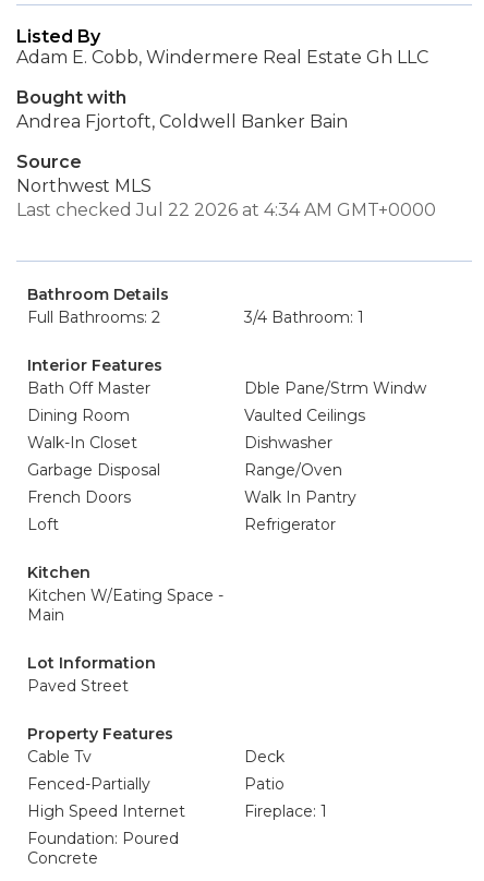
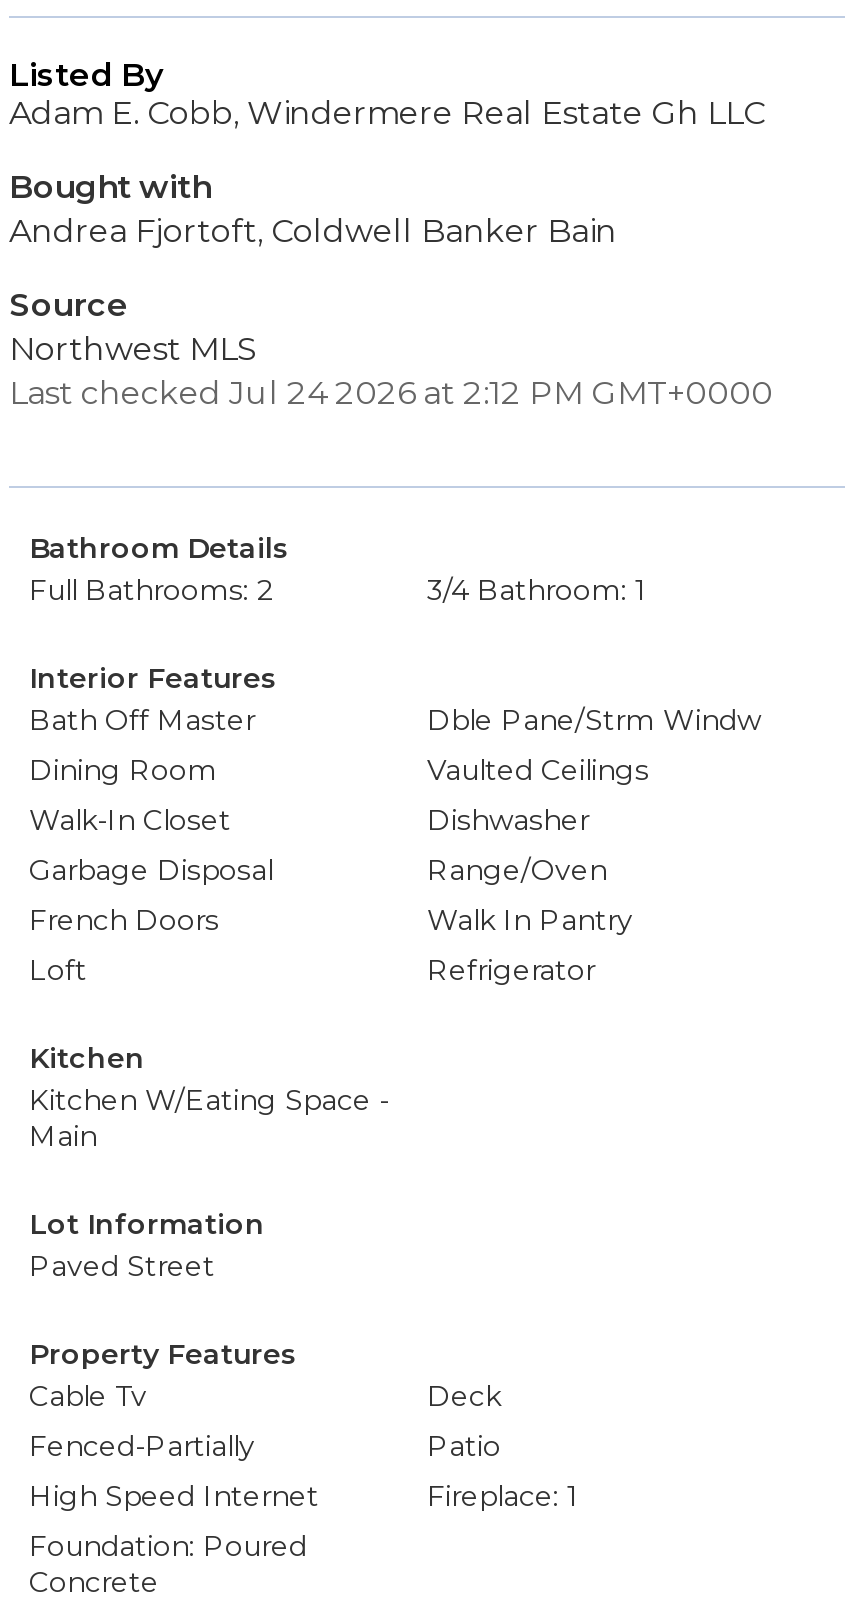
- Last checked Jul 22 2026 at 4:34 AM GMT+0000
+ Last checked Jul 24 2026 at 2:12 PM GMT+0000
